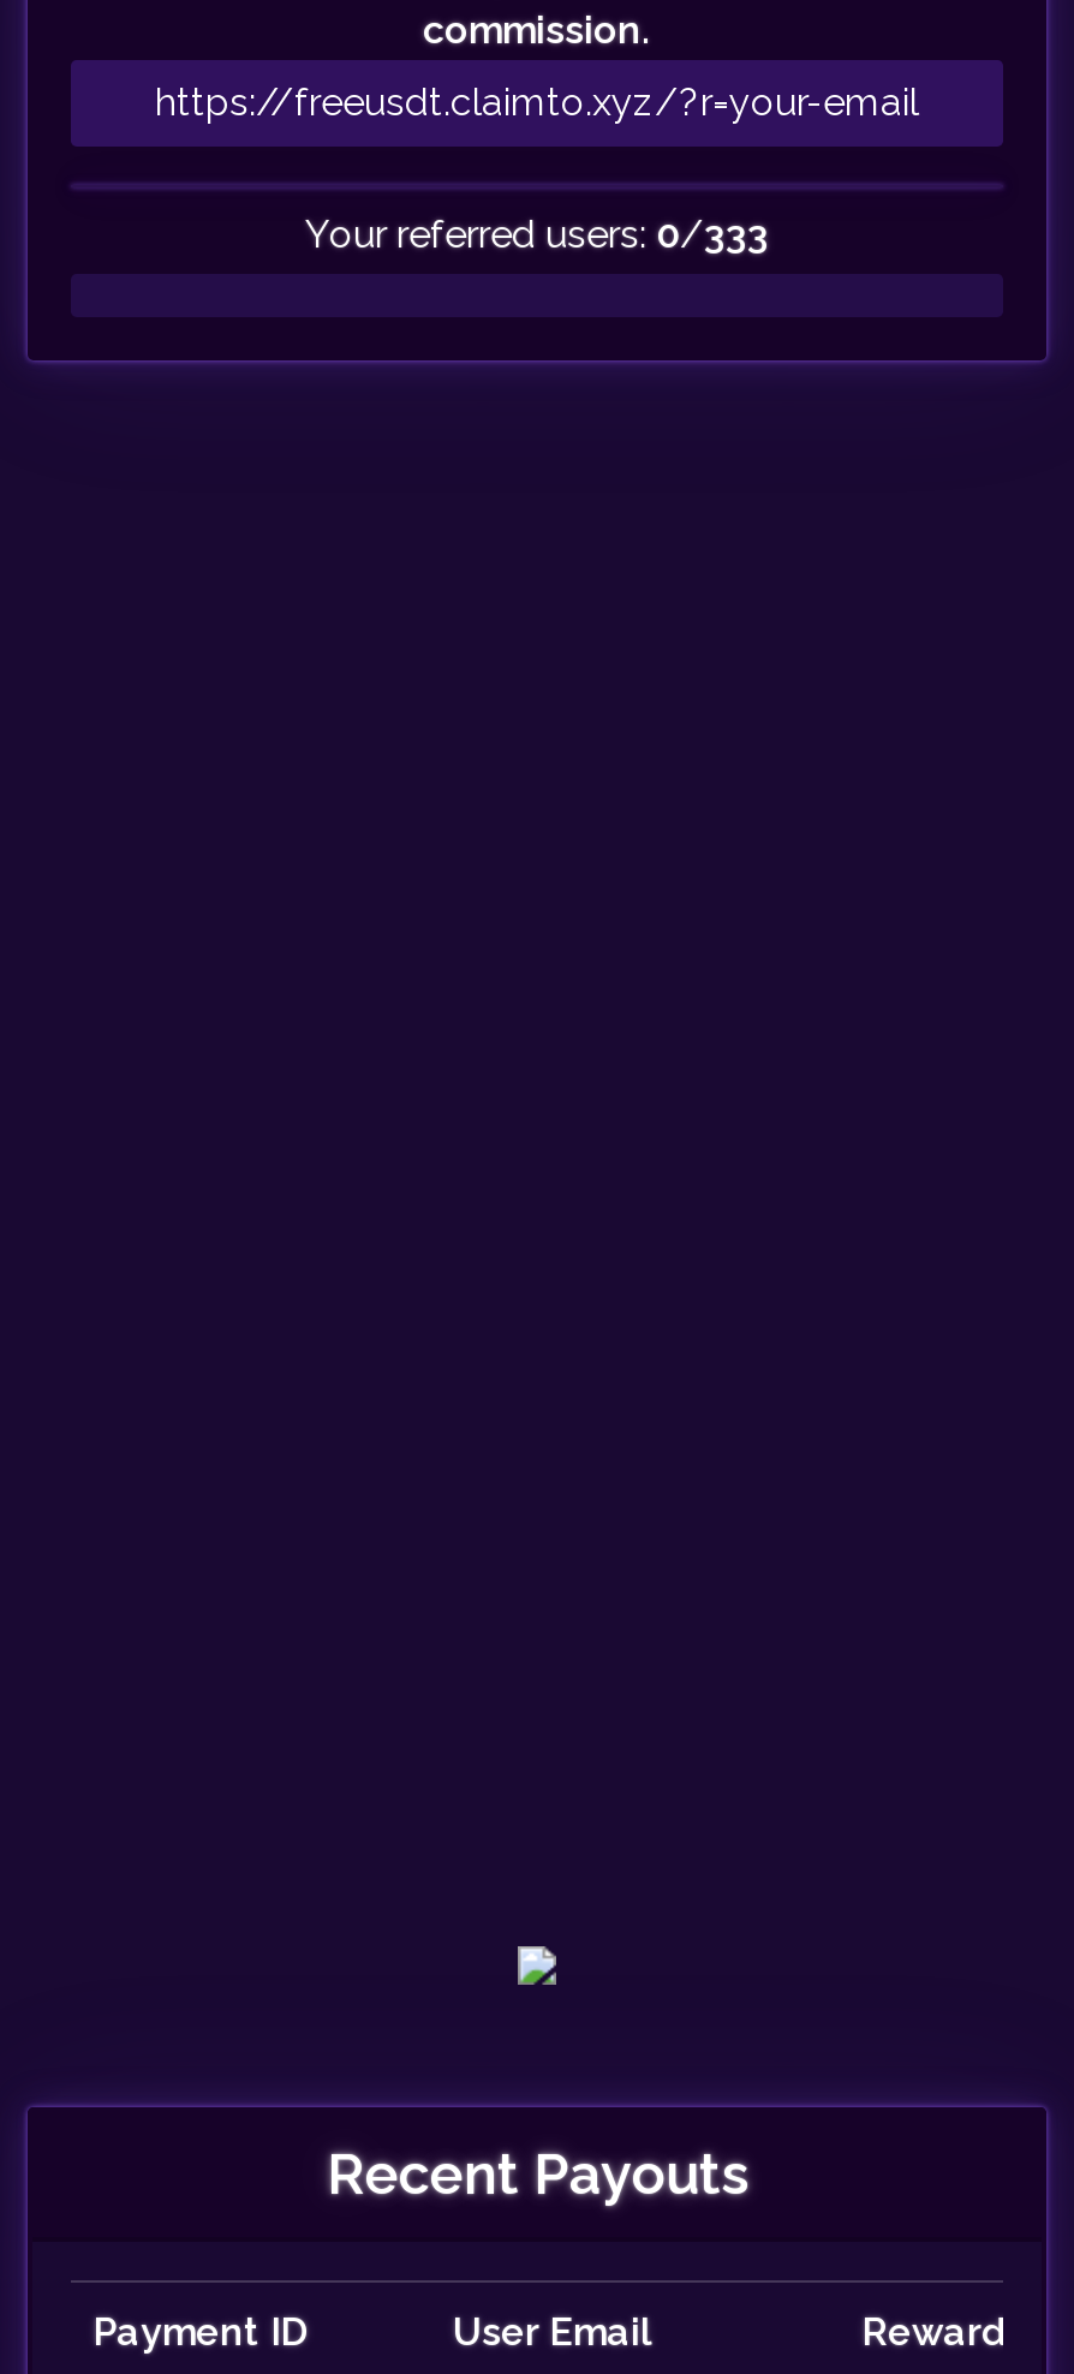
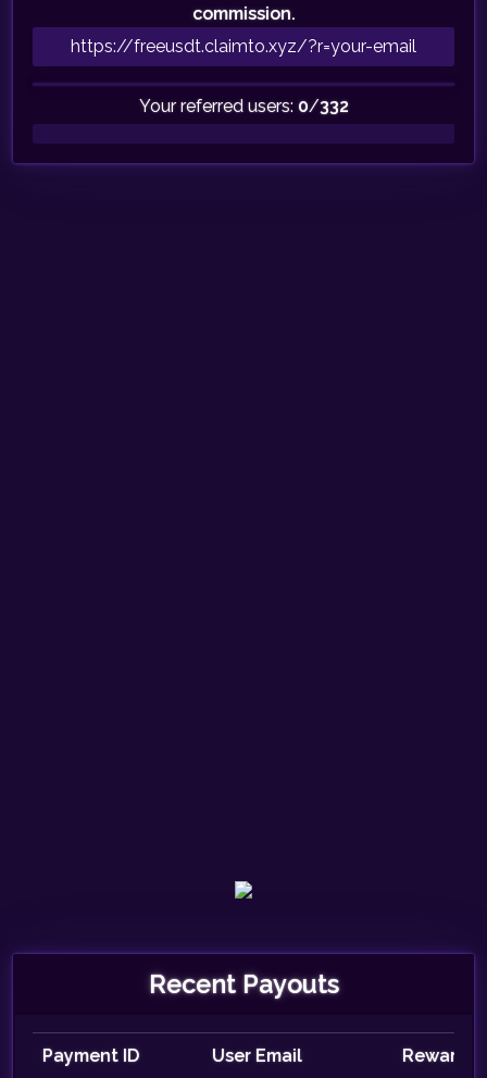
- Your referred users: 0/333
+ Your referred users: 0/332
